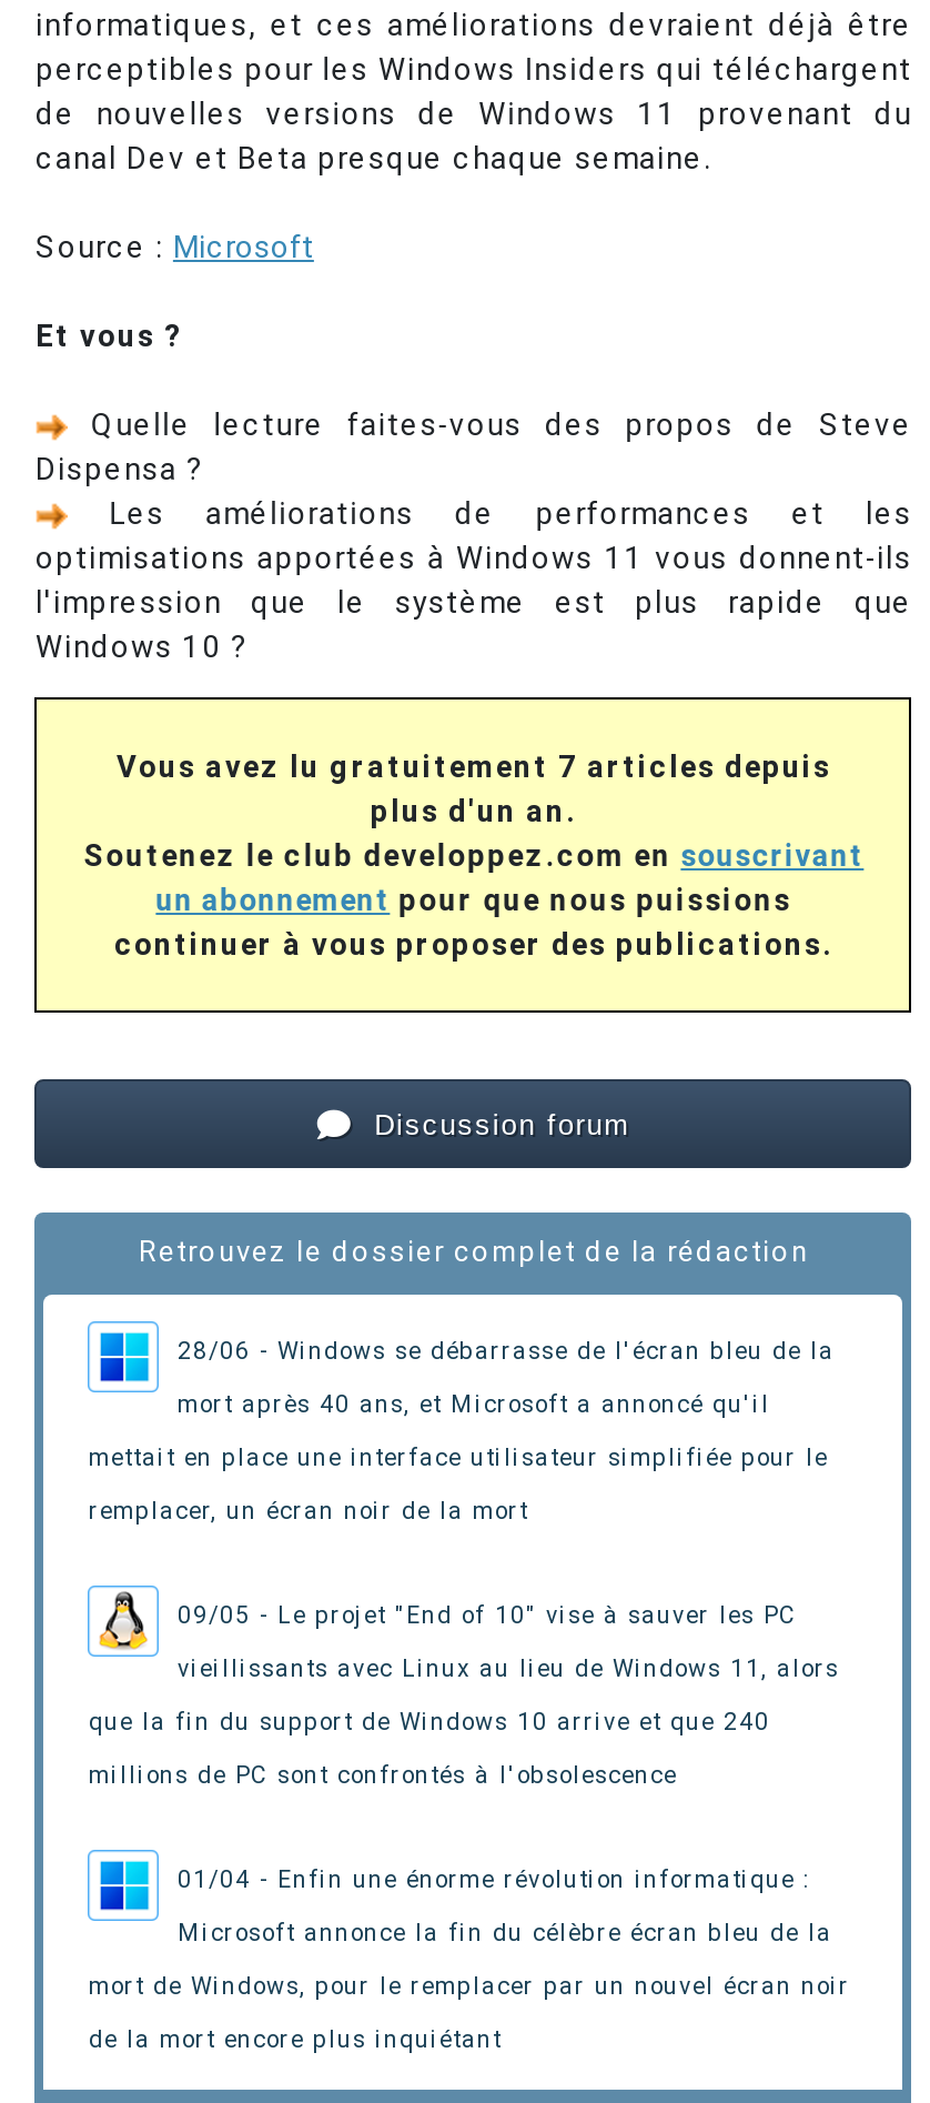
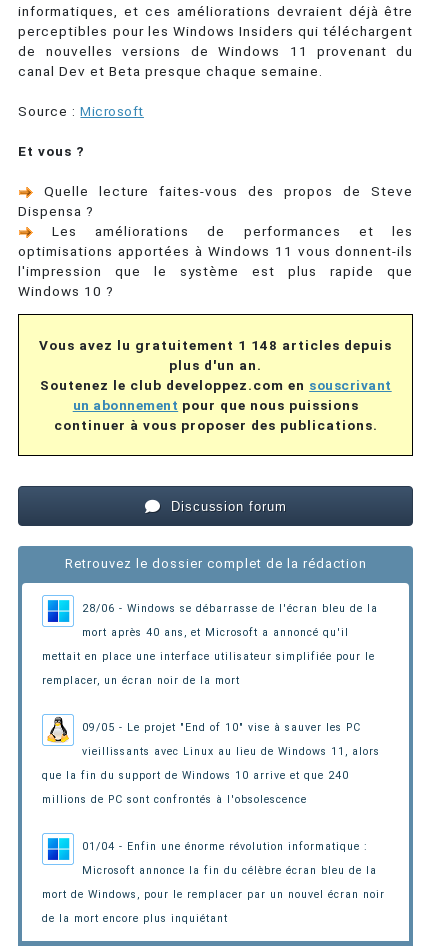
- Vous avez lu gratuitement 7 articles depuis
+ Vous avez lu gratuitement 1 148 articles depuis
